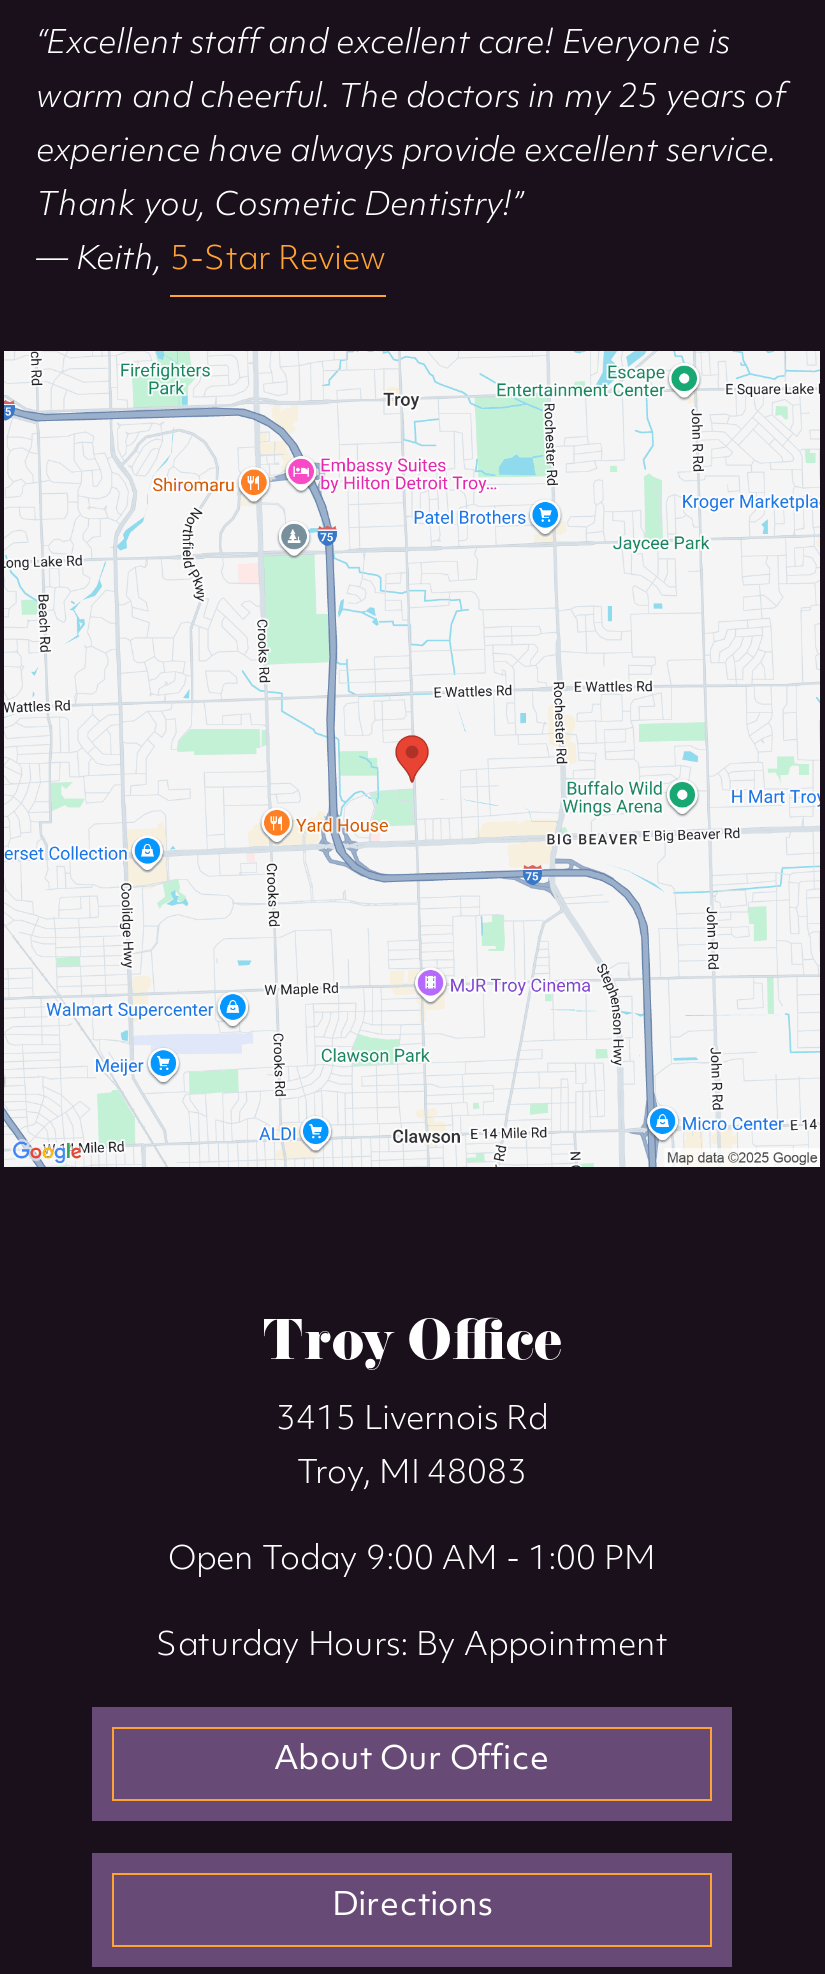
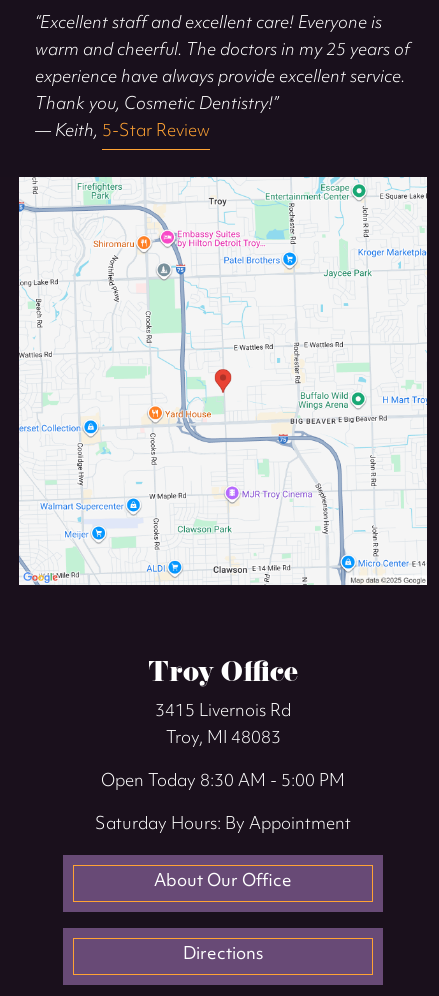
- Open Today 9:00 AM - 1:00 PM
+ Open Today 8:30 AM - 5:00 PM
